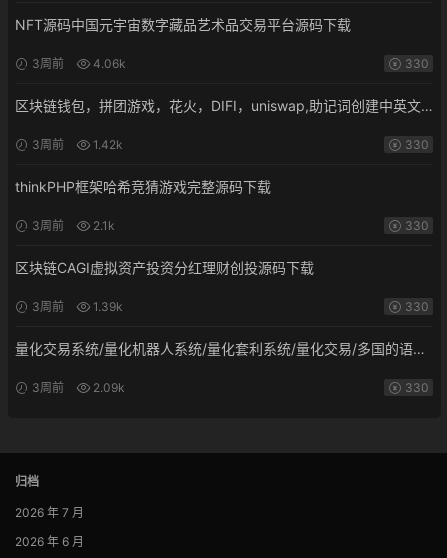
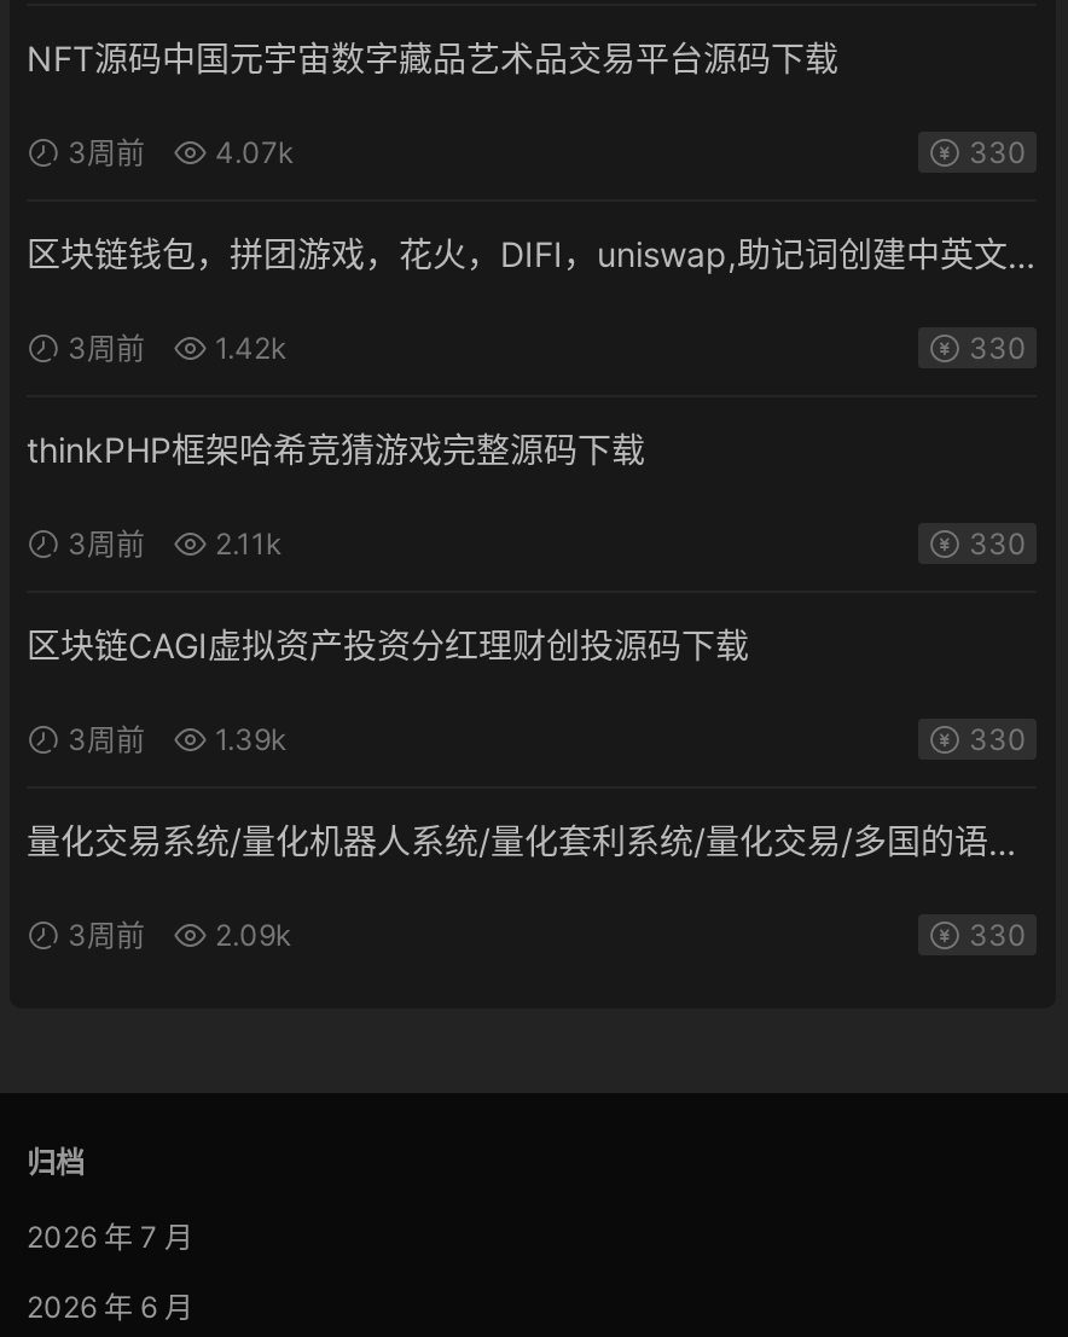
- 3周前 4.06k
+ 3周前 4.07k

- 3周前 2.1k
+ 3周前 2.11k
